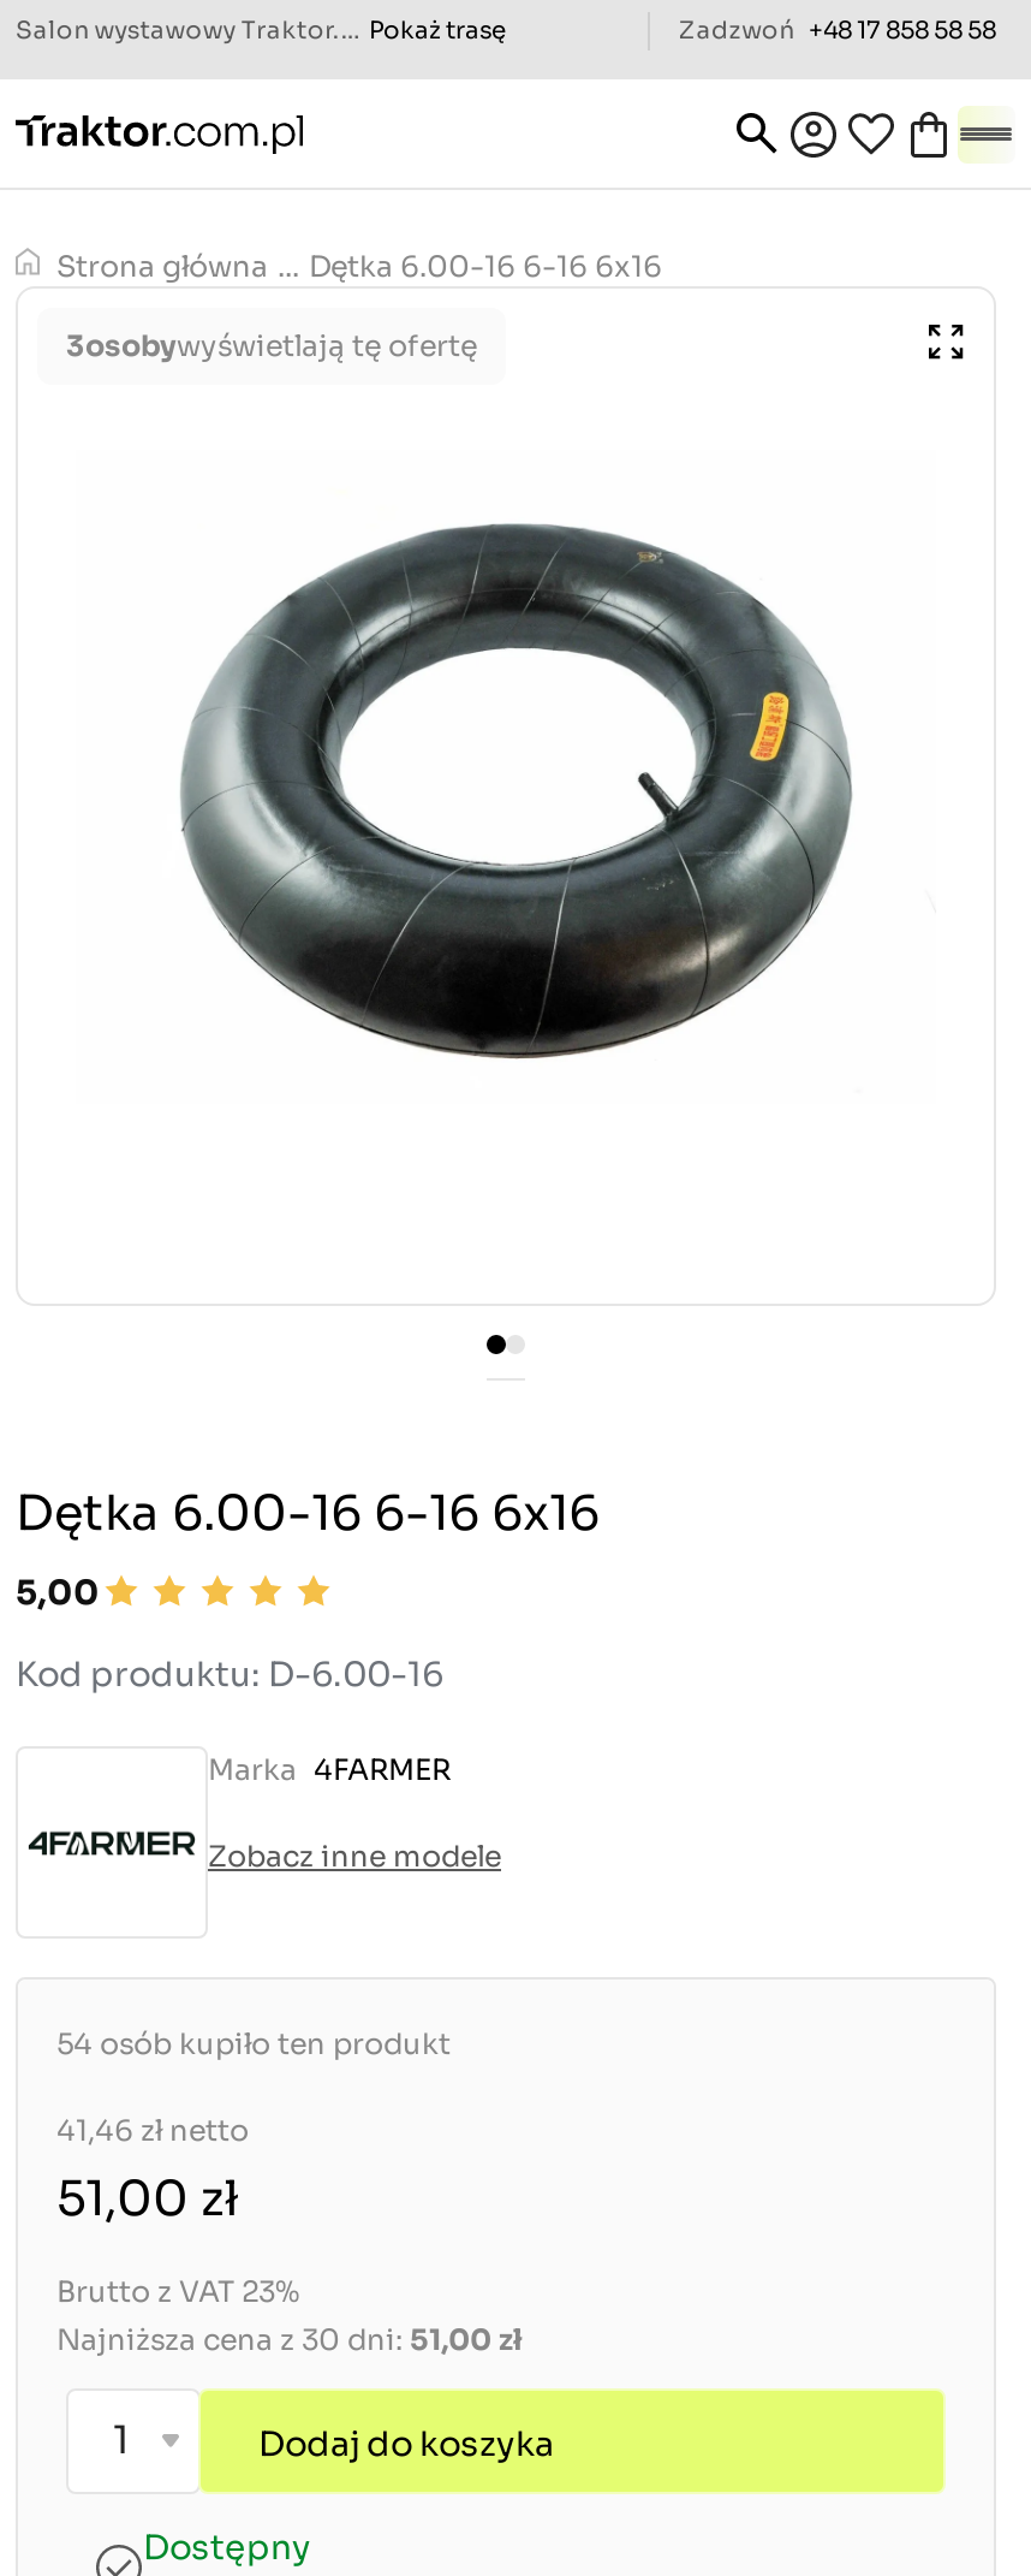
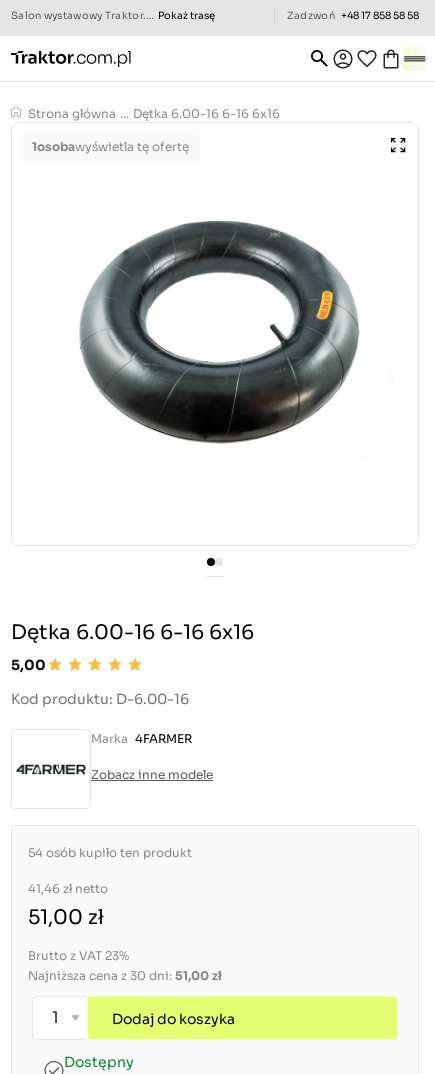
- 3osobywyświetlają tę ofertę
+ 1osobawyświetla tę ofertę
